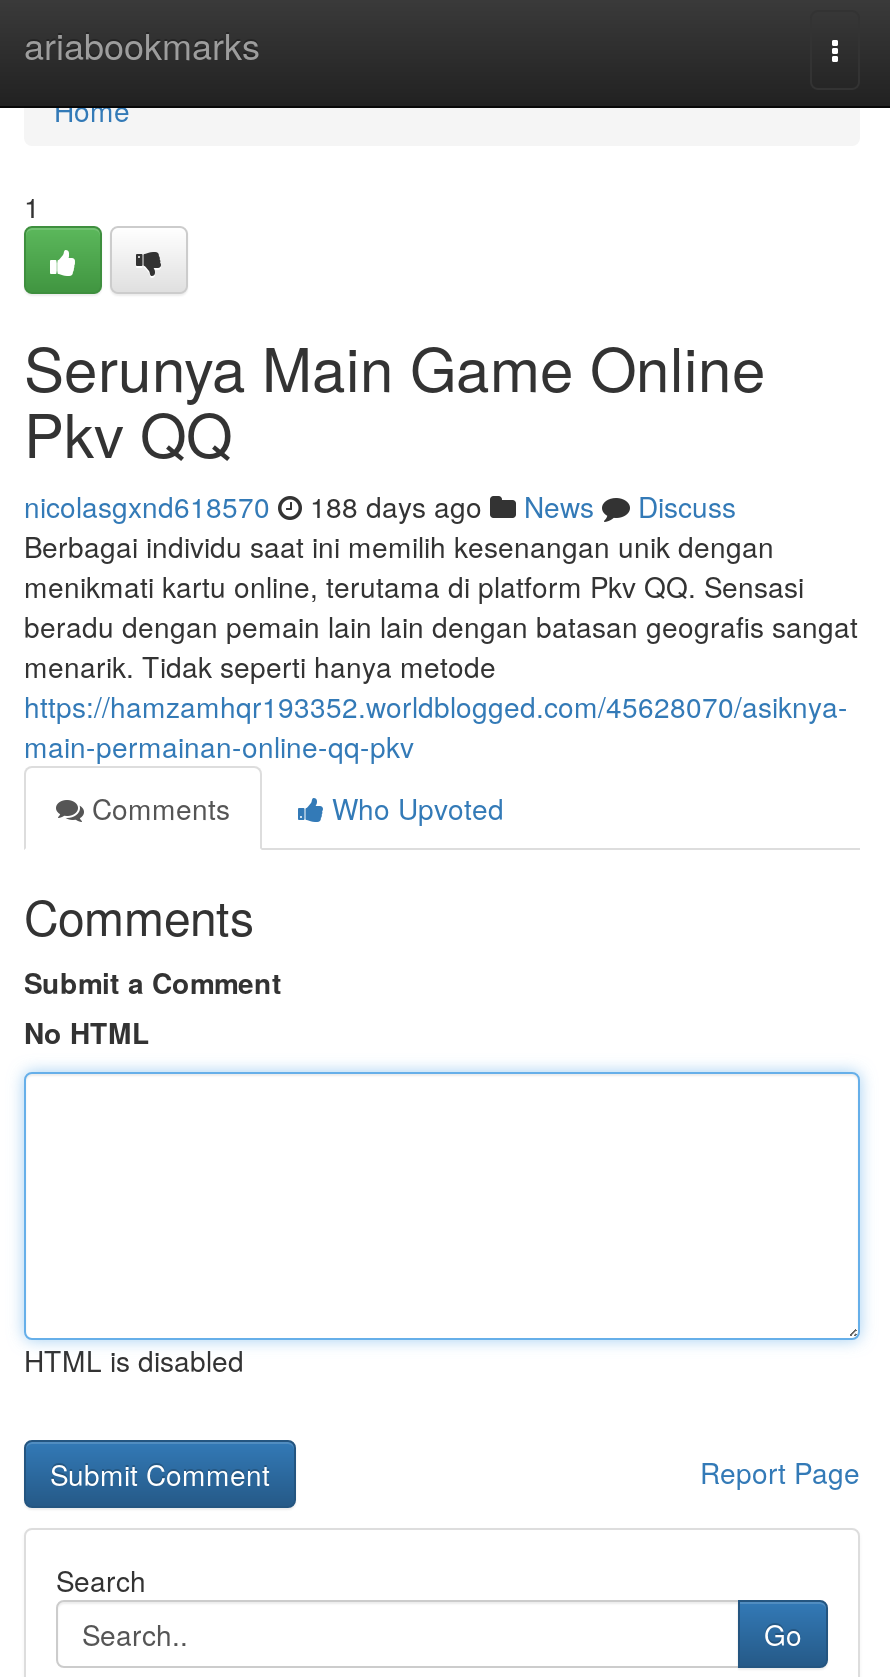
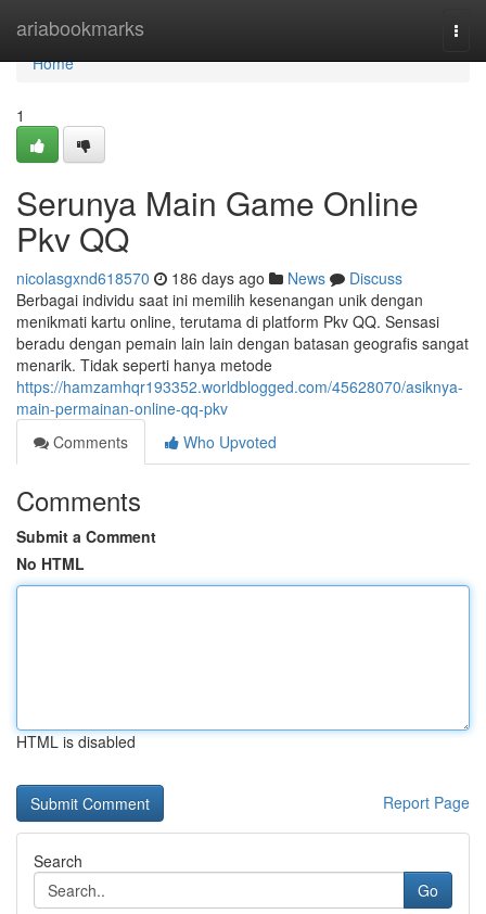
- nicolasgxnd618570 188 days ago News Discuss
+ nicolasgxnd618570 186 days ago News Discuss
